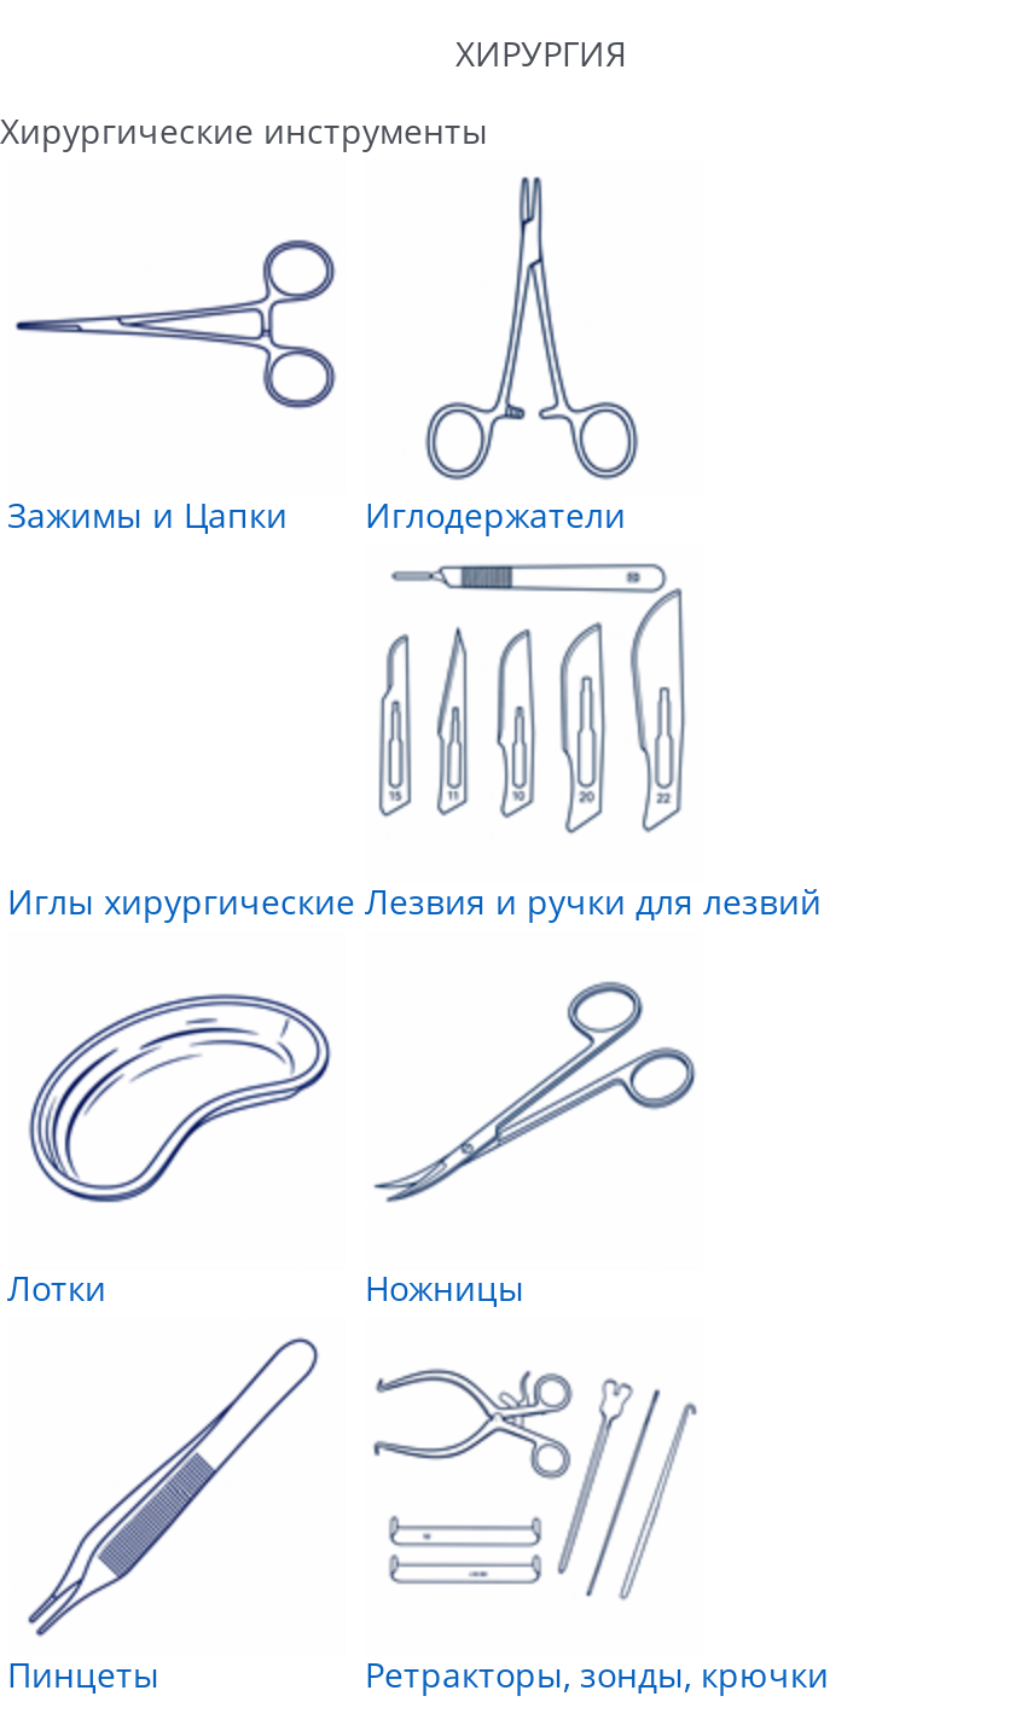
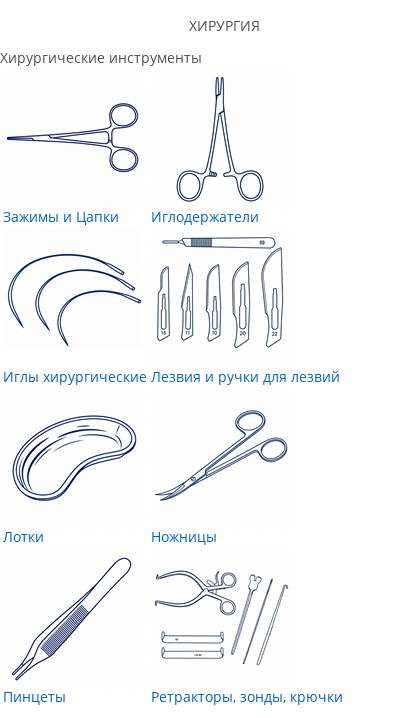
+ [image]
